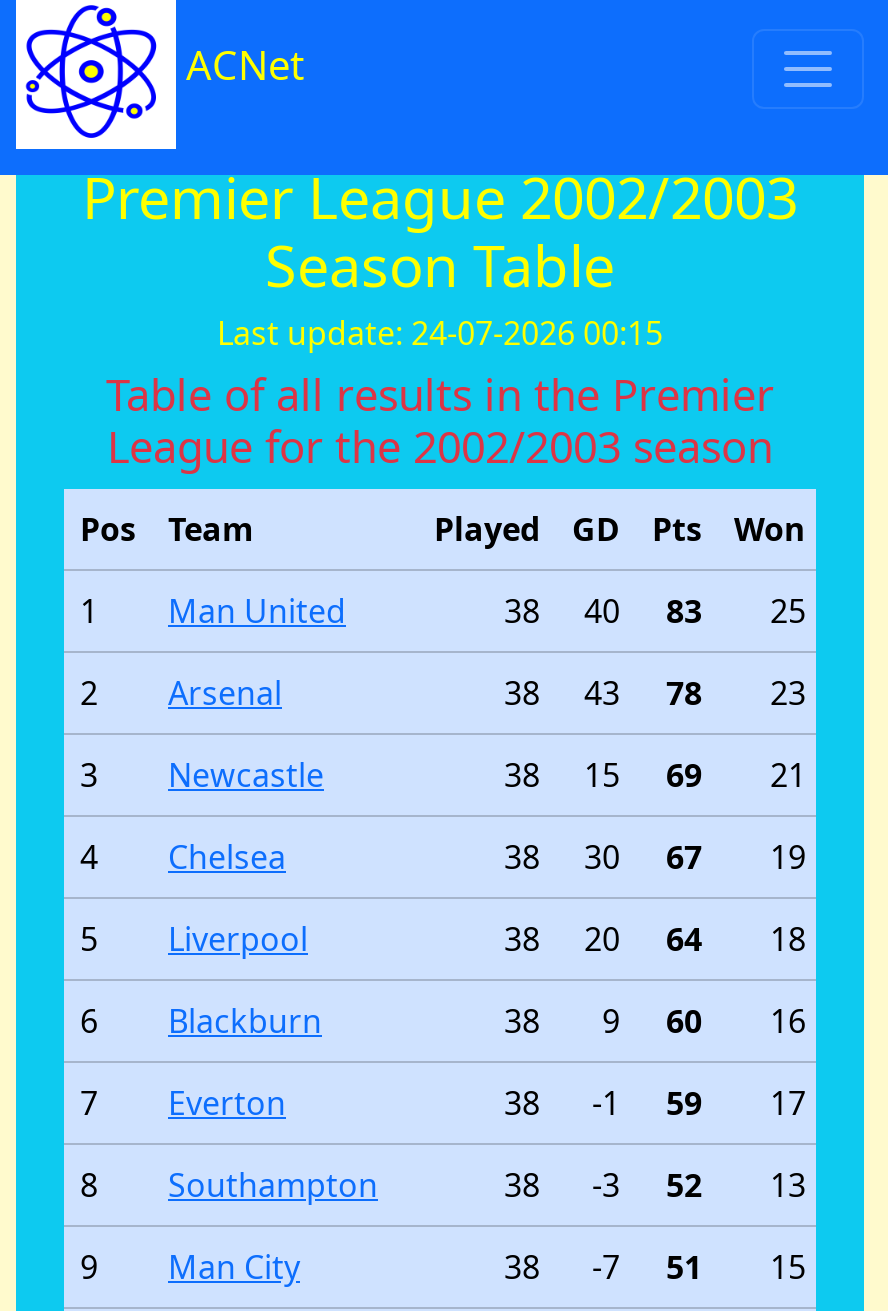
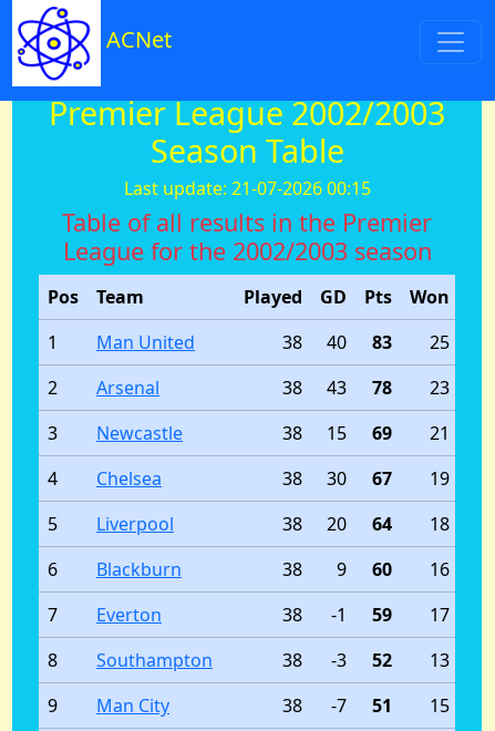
- Last update: 24-07-2026 00:15
+ Last update: 21-07-2026 00:15
